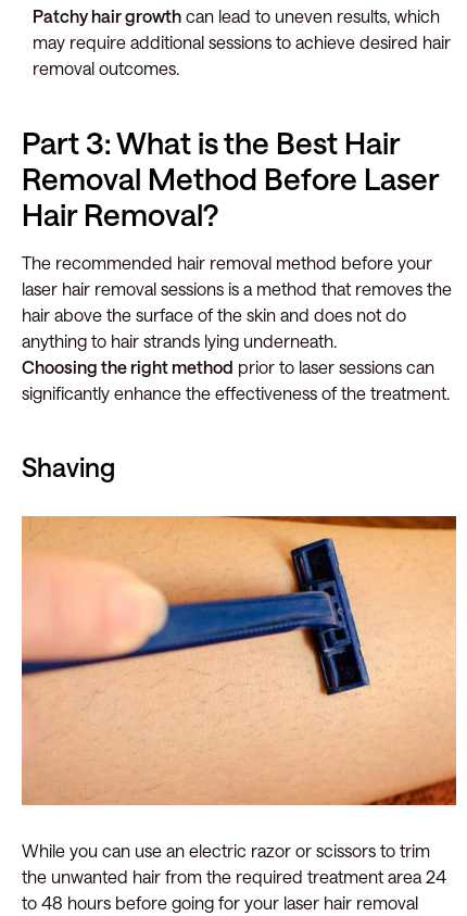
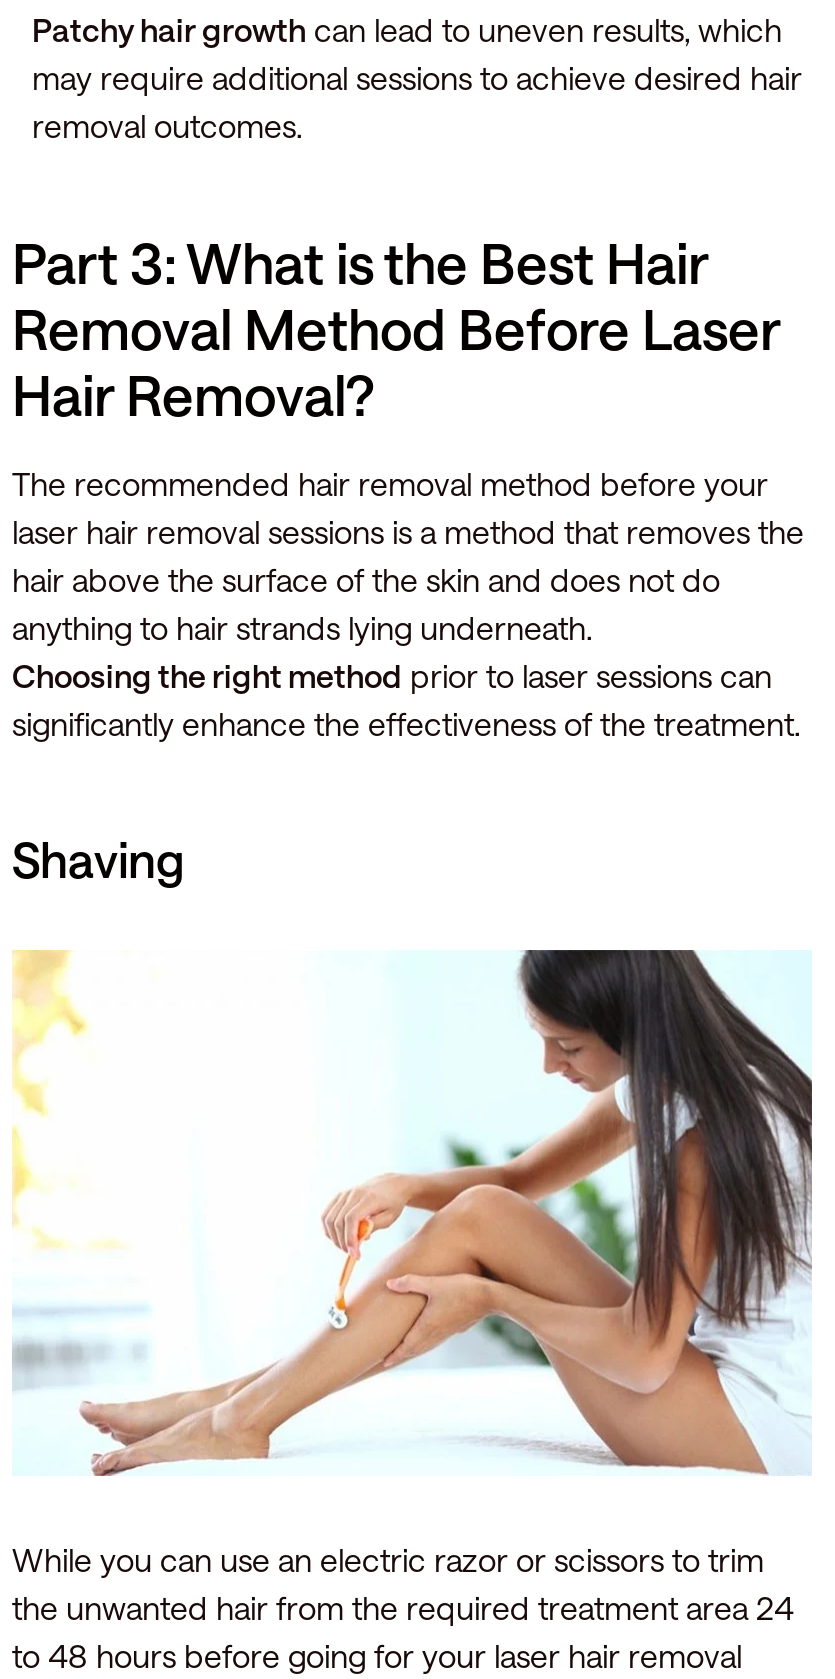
- [image]
+ [image]
